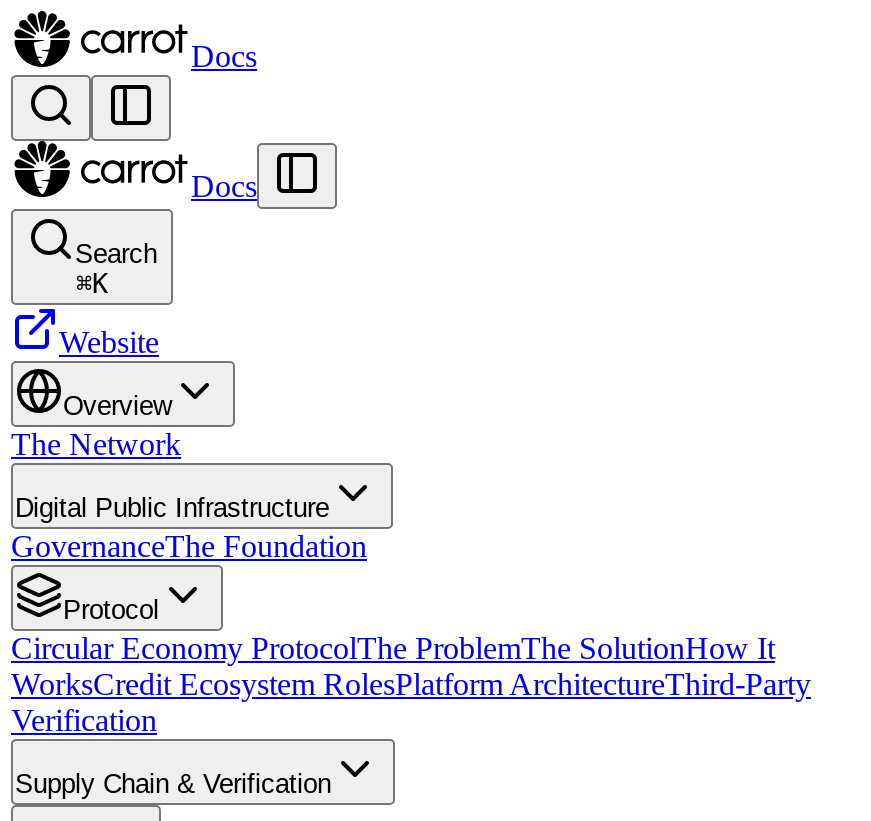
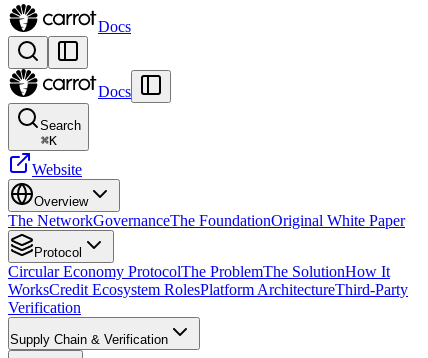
- The Network
- Digital Public Infrastructure
- GovernanceThe Foundation
+ The NetworkGovernanceThe FoundationOriginal White Paper
